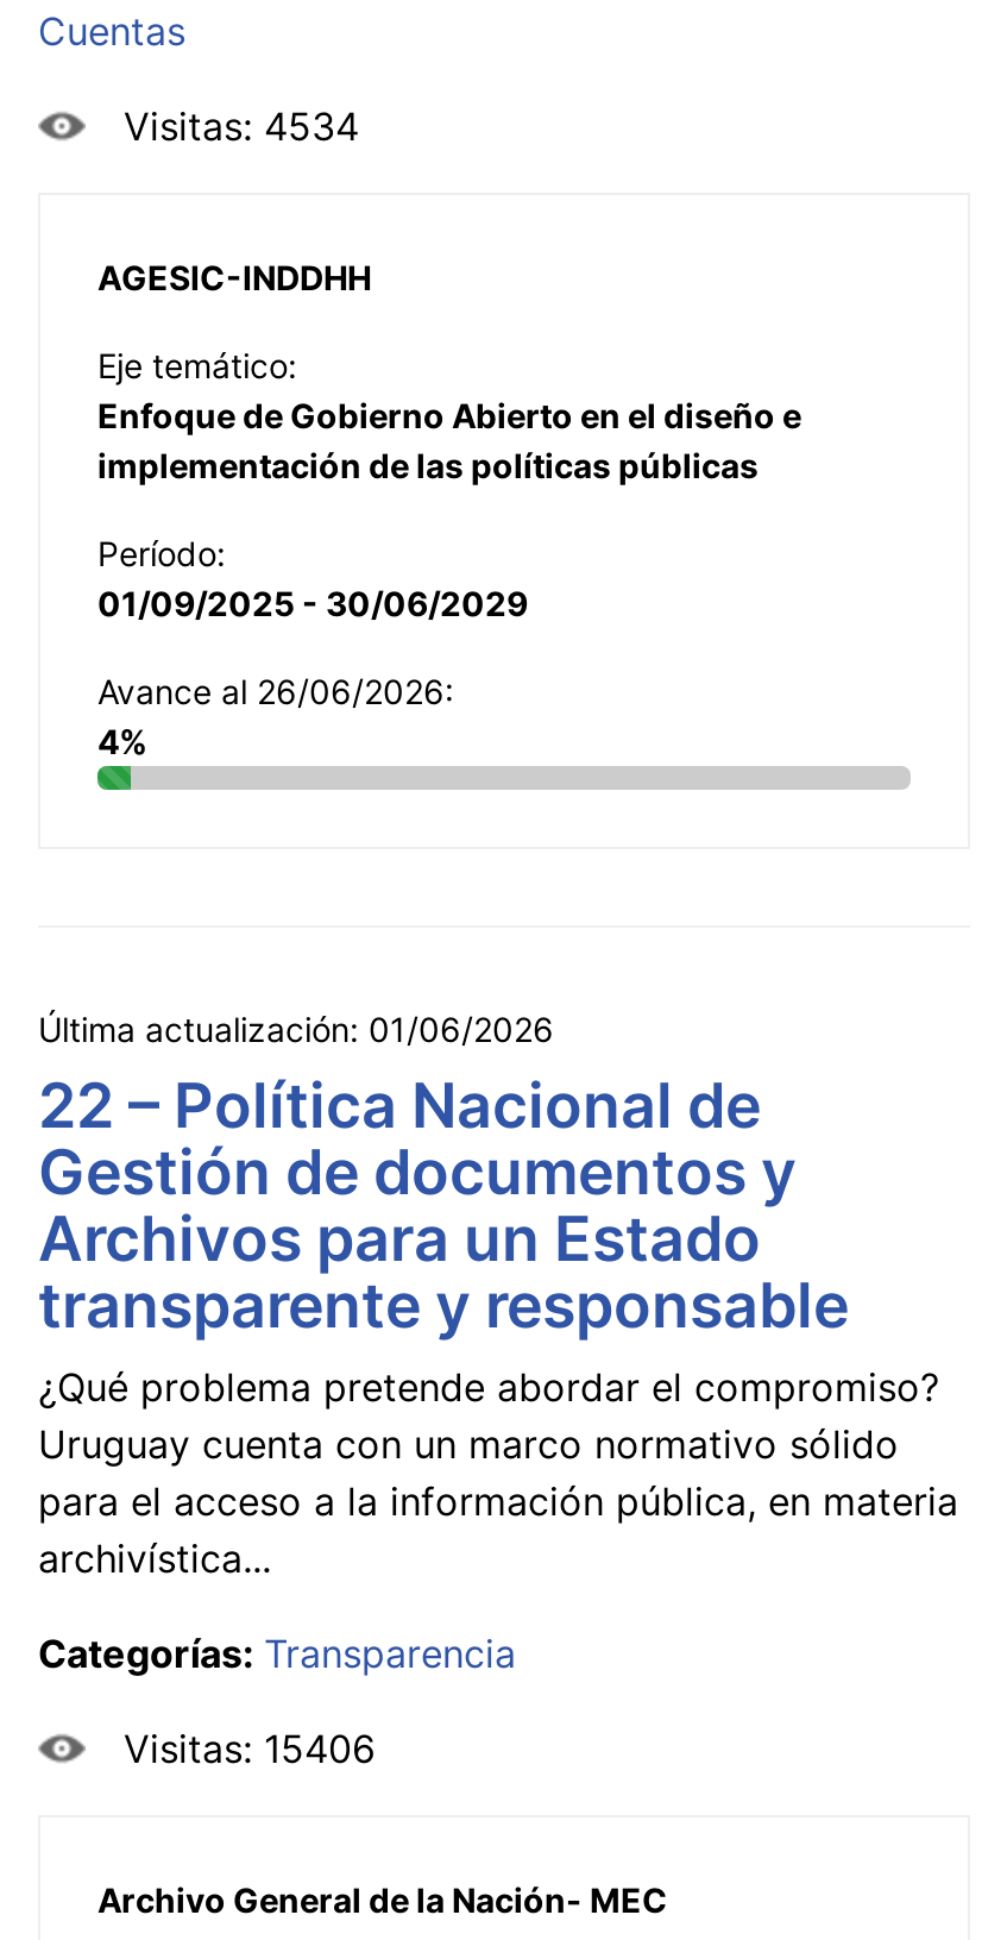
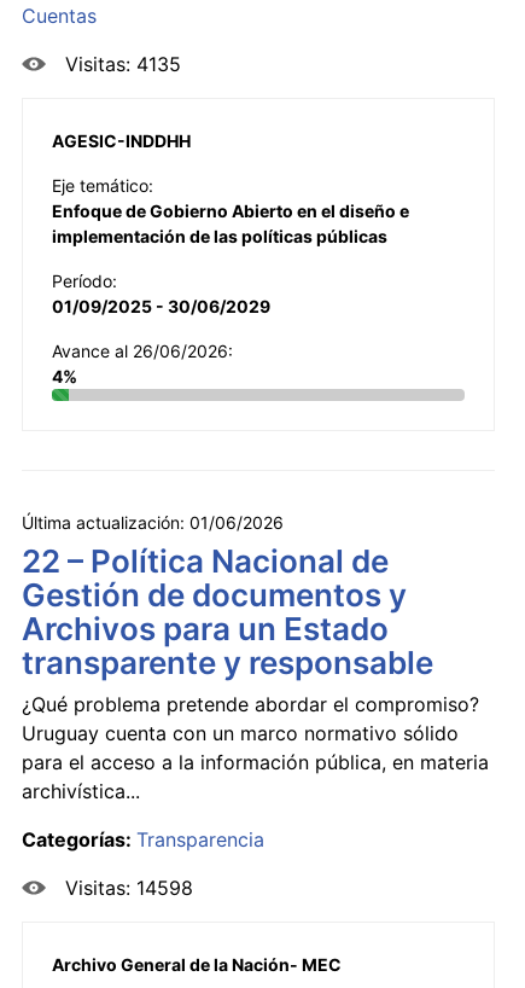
- Visitas: 4534
+ Visitas: 4135

- Visitas: 15406
+ Visitas: 14598
